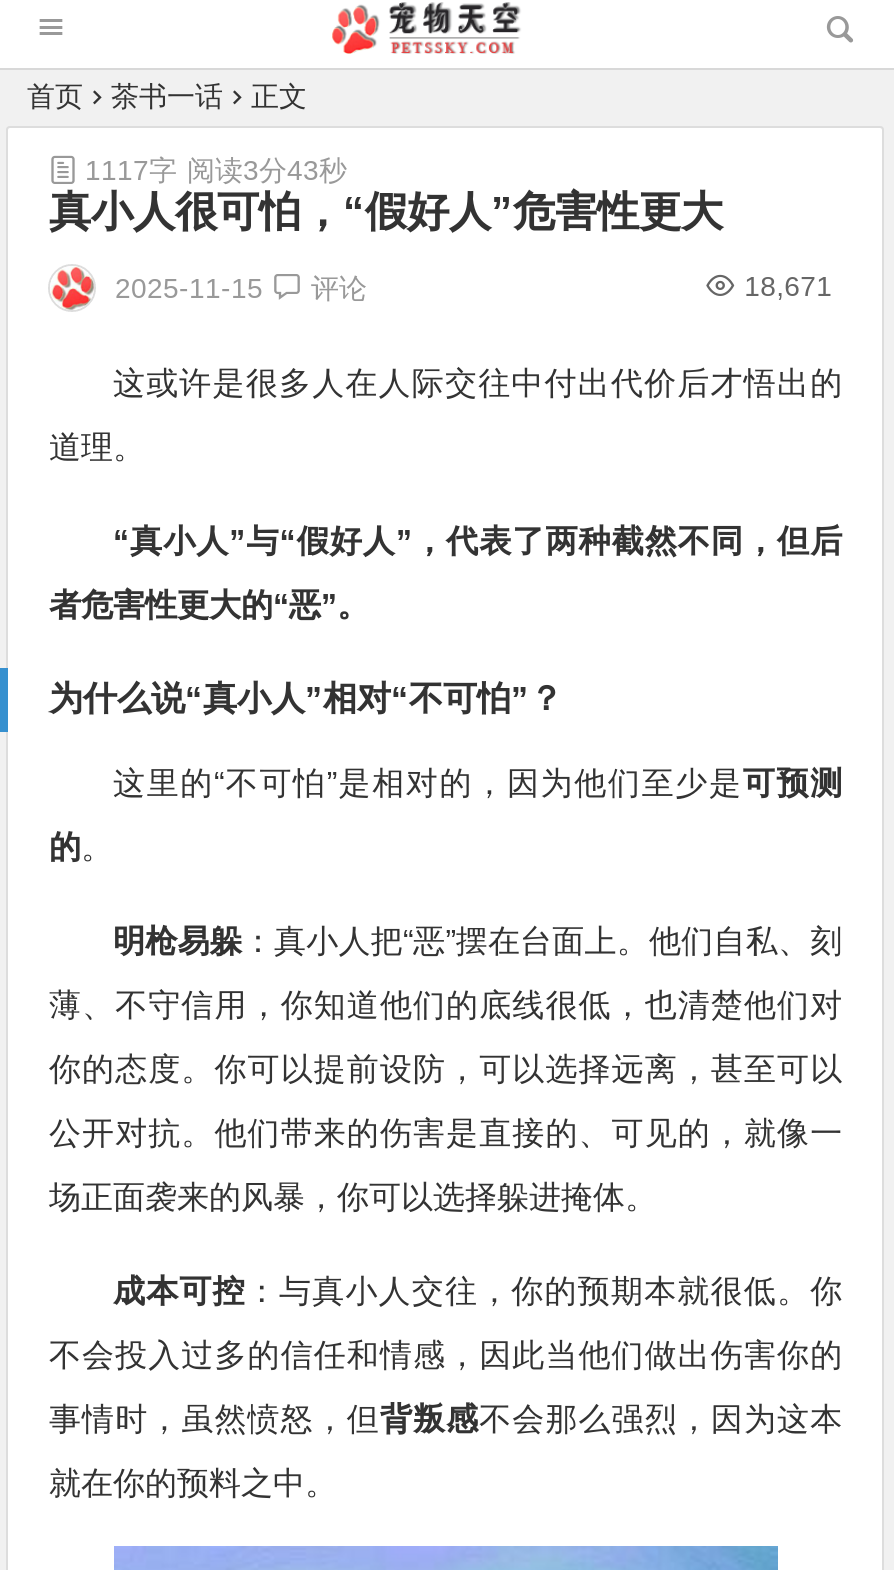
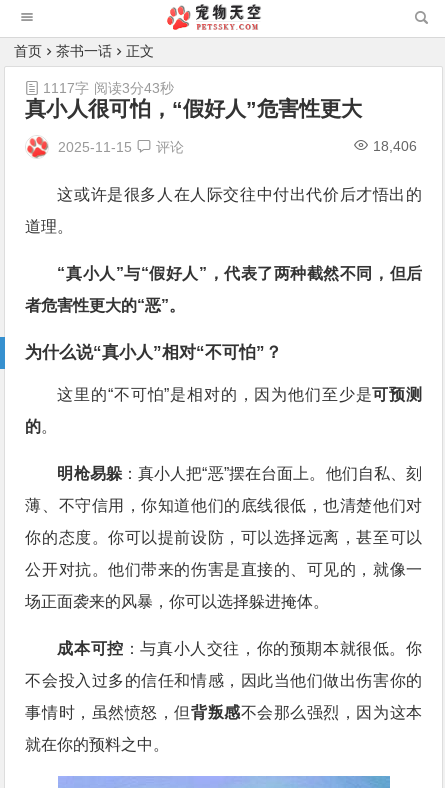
- 18,671
+ 18,406
